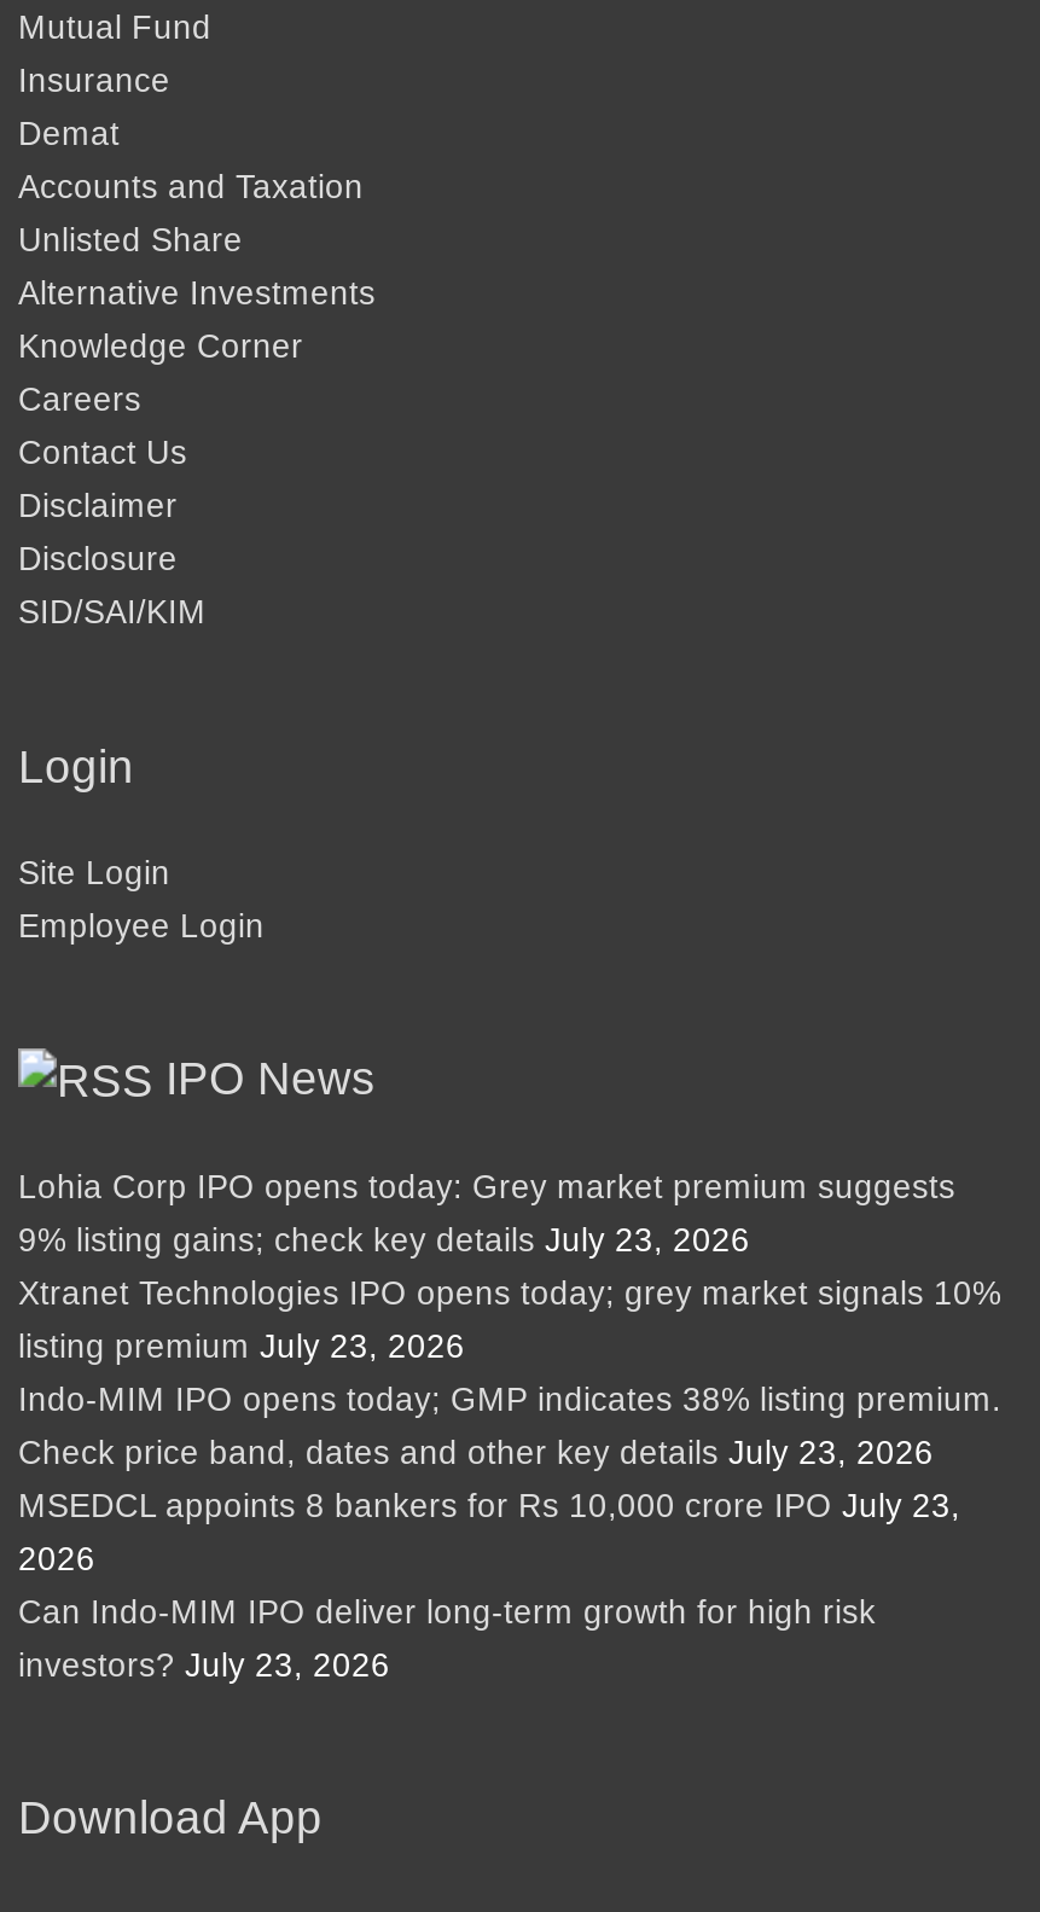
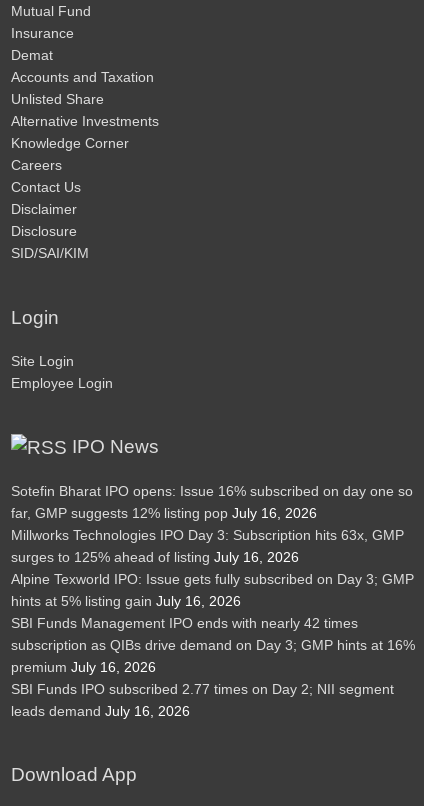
- Lohia Corp IPO opens today: Grey market premium suggests
- 9% listing gains; check key details July 23, 2026
- Xtranet Technologies IPO opens today; grey market signals 10%
- listing premium July 23, 2026
- Indo-MIM IPO opens today; GMP indicates 38% listing premium.
- Check price band, dates and other key details July 23, 2026
- MSEDCL appoints 8 bankers for Rs 10,000 crore IPO July 23,
- 2026
- Can Indo-MIM IPO deliver long-term growth for high risk
- investors? July 23, 2026
+ Sotefin Bharat IPO opens: Issue 16% subscribed on day one so
+ far, GMP suggests 12% listing pop July 16, 2026
+ Millworks Technologies IPO Day 3: Subscription hits 63x, GMP
+ surges to 125% ahead of listing July 16, 2026
+ Alpine Texworld IPO: Issue gets fully subscribed on Day 3; GMP
+ hints at 5% listing gain July 16, 2026
+ SBI Funds Management IPO ends with nearly 42 times
+ subscription as QIBs drive demand on Day 3; GMP hints at 16%
+ premium July 16, 2026
+ SBI Funds IPO subscribed 2.77 times on Day 2; NII segment
+ leads demand July 16, 2026
